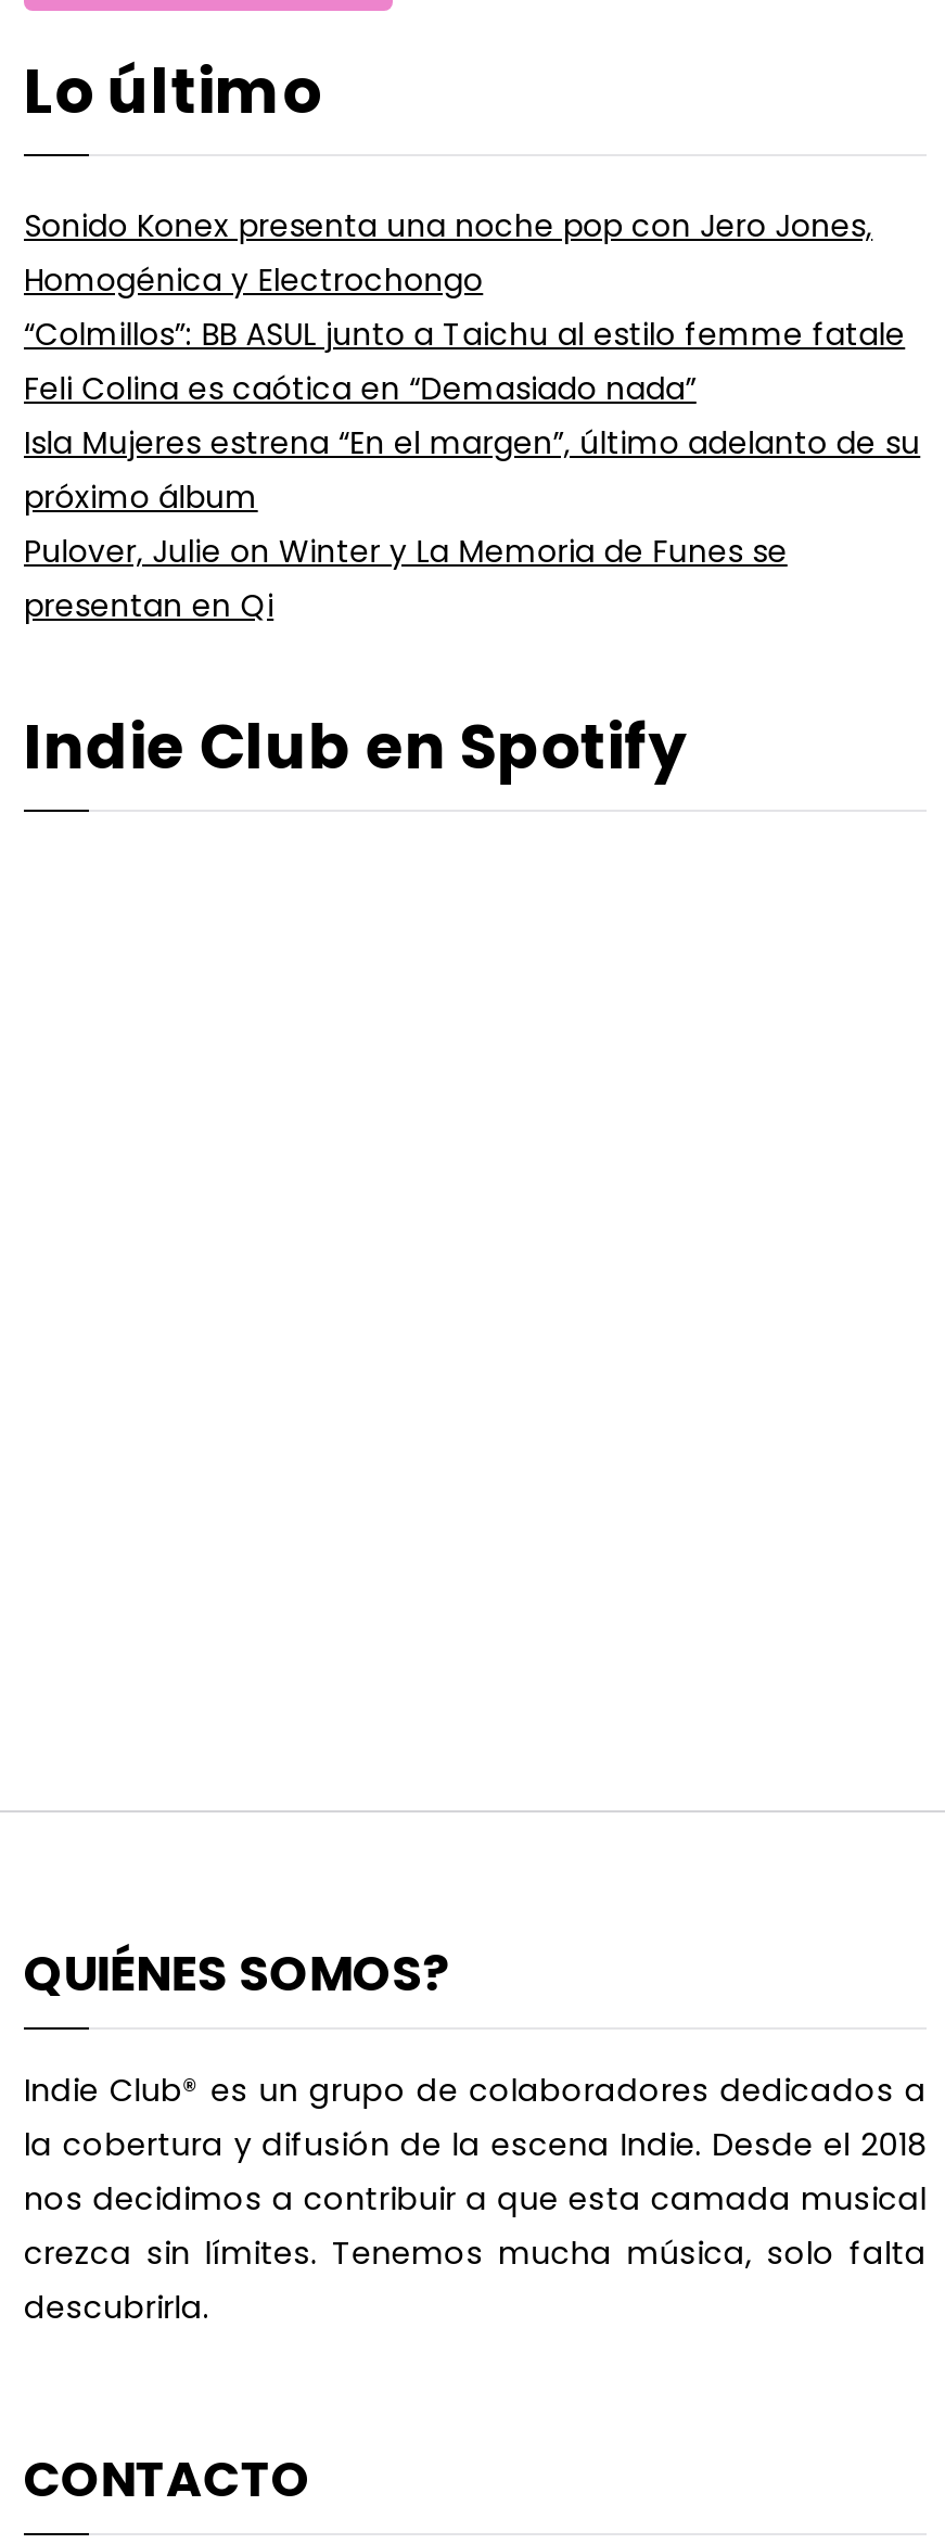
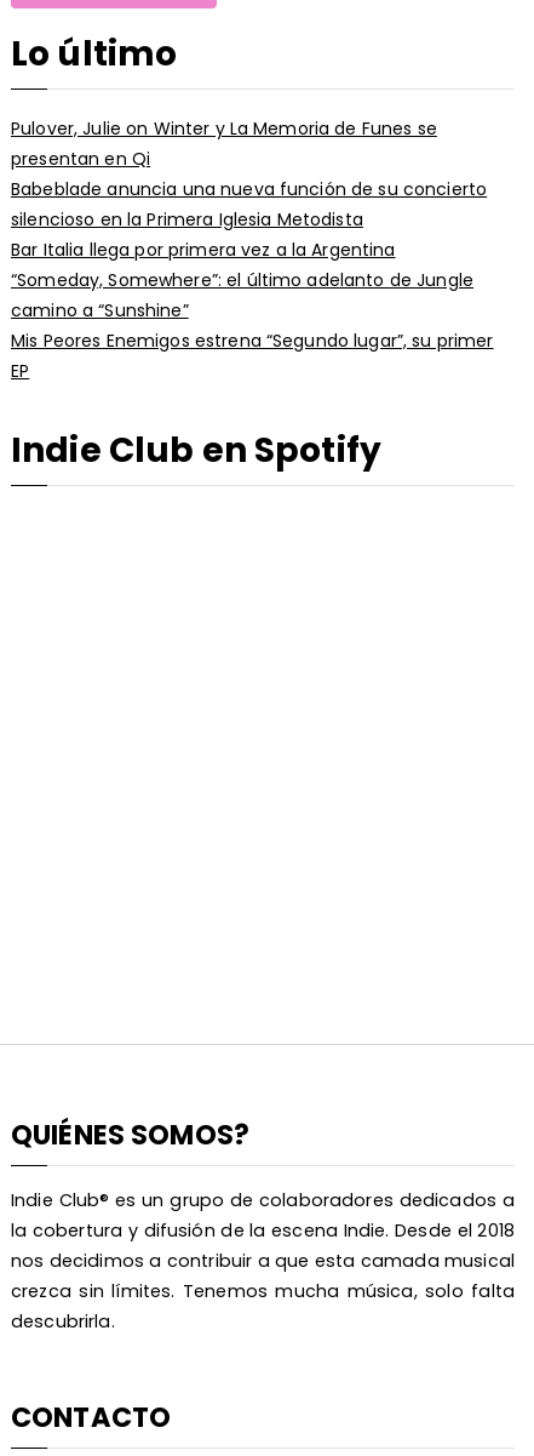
- Sonido Konex presenta una noche pop con Jero Jones,
- Homogénica y Electrochongo
- “Colmillos”: BB ASUL junto a Taichu al estilo femme fatale
- Feli Colina es caótica en “Demasiado nada”
- Isla Mujeres estrena “En el margen”, último adelanto de su
- próximo álbum

moved up: Pulover, Julie on Winter y La Memoria de Funes se | presentan en Qi

+ Babeblade anuncia una nueva función de su concierto
+ silencioso en la Primera Iglesia Metodista
+ Bar Italia llega por primera vez a la Argentina
+ “Someday, Somewhere”: el último adelanto de Jungle
+ camino a “Sunshine”
+ Mis Peores Enemigos estrena “Segundo lugar”, su primer
+ EP
